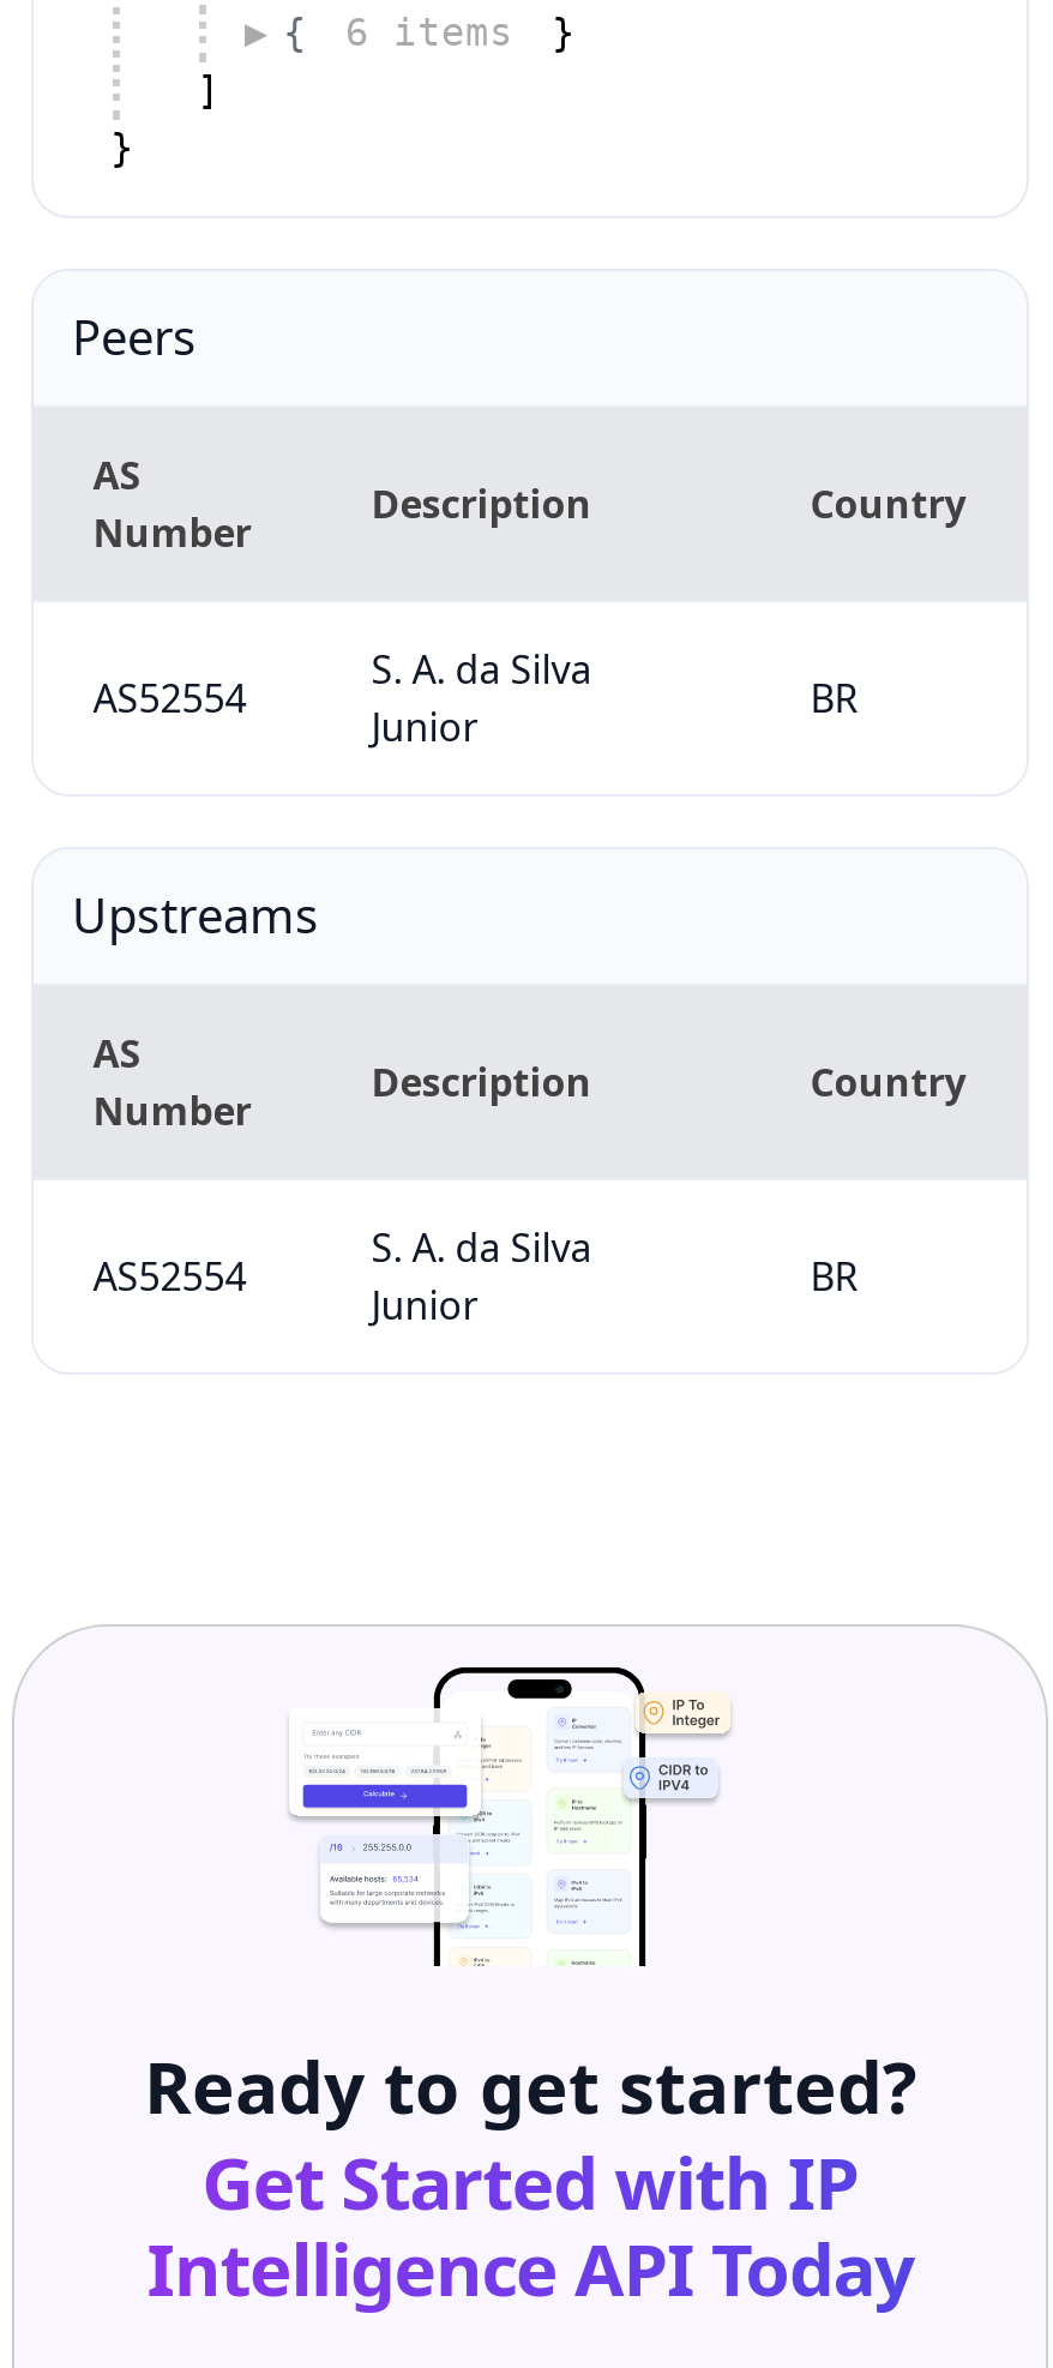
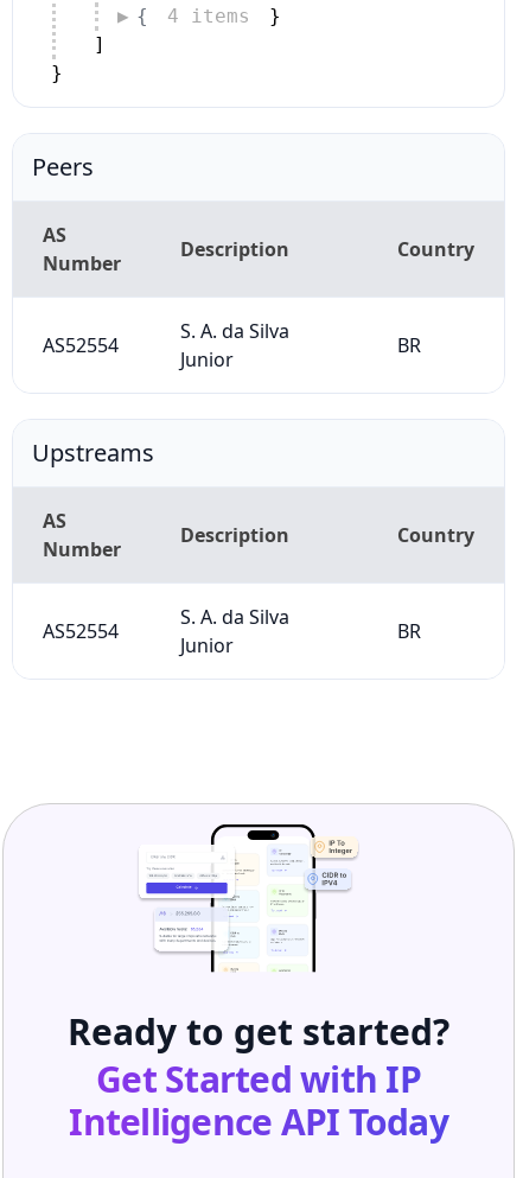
- 6 items
+ 4 items
